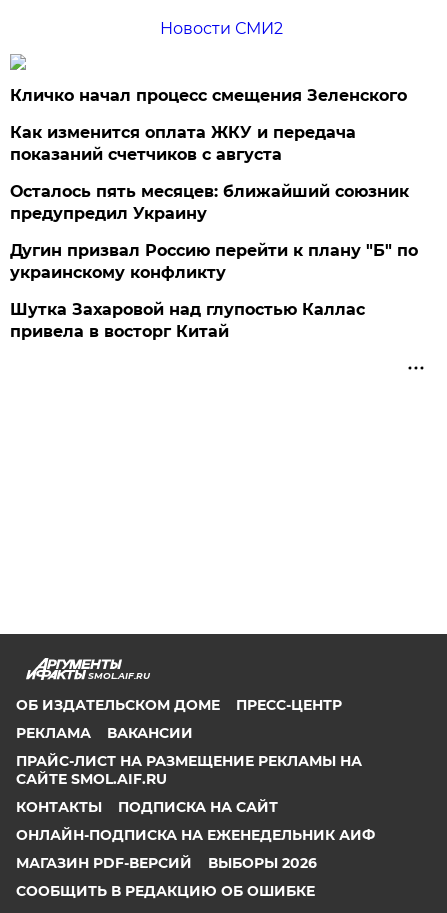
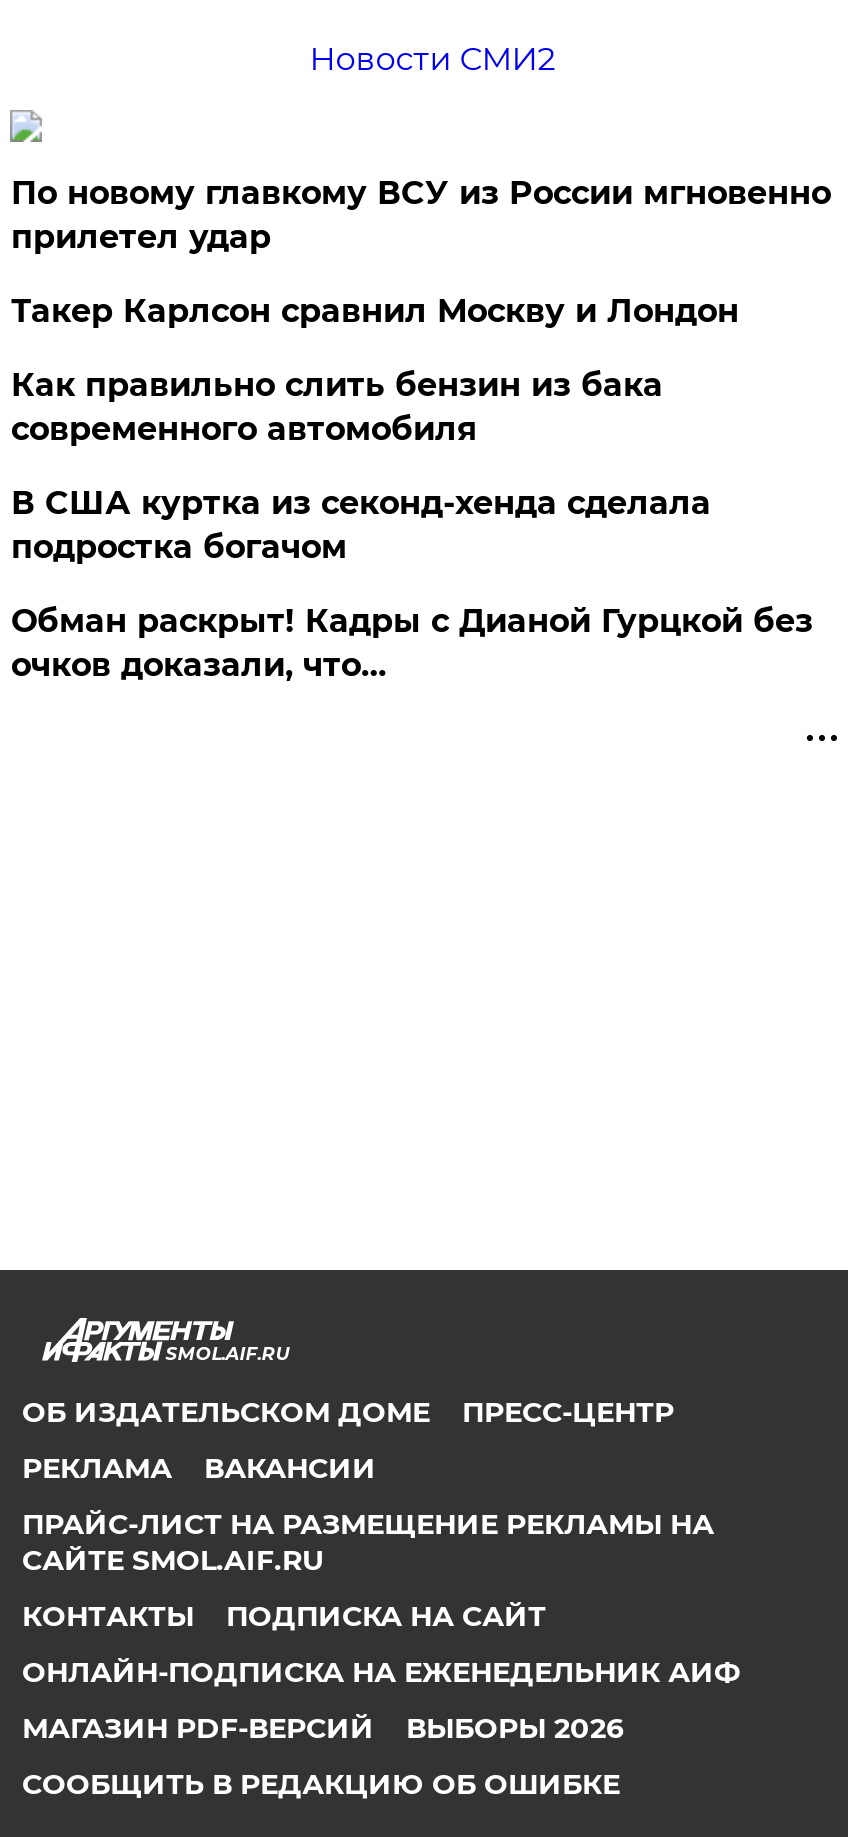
- Кличко начал процесс смещения Зеленского
+ По новому главкому ВСУ из России мгновенно
+ прилетел удар

- Как изменится оплата ЖКУ и передача
- показаний счетчиков с августа
+ Такер Карлсон сравнил Москву и Лондон

- Осталось пять месяцев: ближайший союзник
- предупредил Украину
+ Как правильно слить бензин из бака
+ современного автомобиля

- Дугин призвал Россию перейти к плану "Б" по
- украинскому конфликту
+ В США куртка из секонд-хенда сделала
+ подростка богачом

- Шутка Захаровой над глупостью Каллас
- привела в восторг Китай
+ Обман раскрыт! Кадры с Дианой Гурцкой без
+ очков доказали, что…
